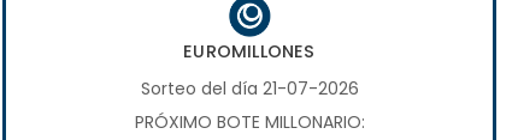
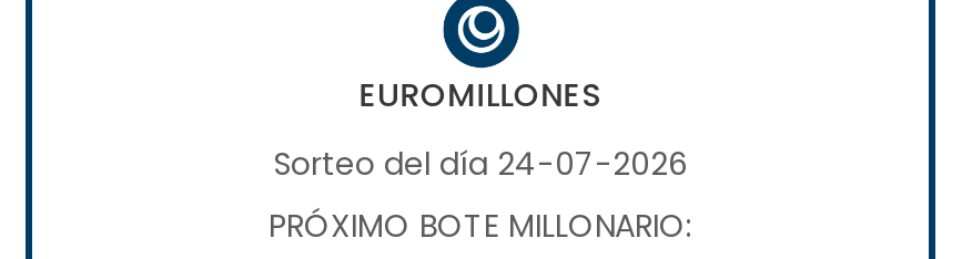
- Sorteo del día 21-07-2026
+ Sorteo del día 24-07-2026
